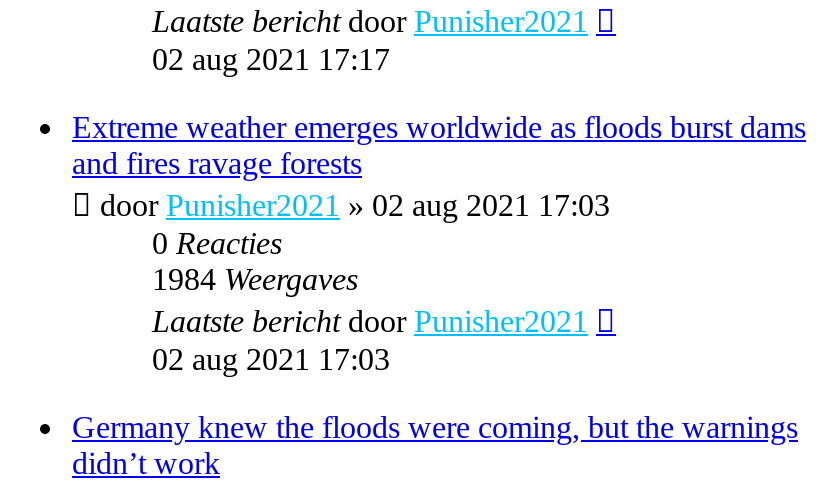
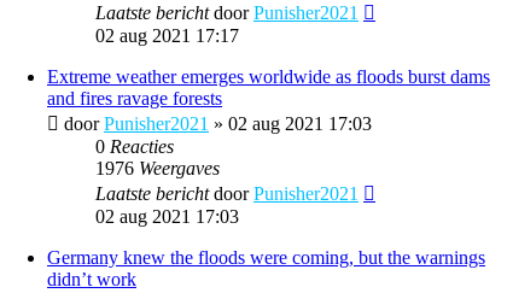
- 1984 Weergaves
+ 1976 Weergaves
